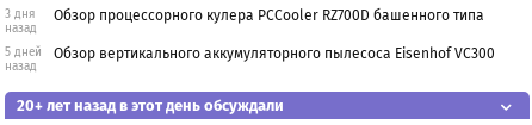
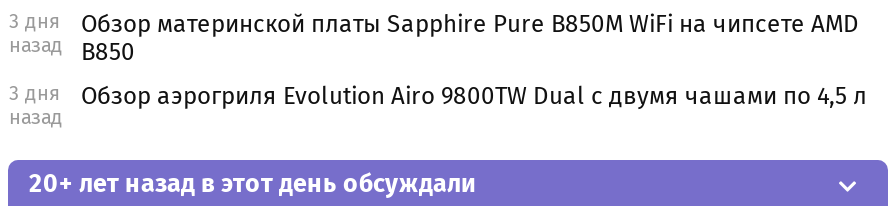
- Обзор процессорного кулера PCCooler RZ700D башенного типа
+ Обзор материнской платы Sapphire Pure B850M WiFi на чипсете AMD
+ B850

- 5 дней
+ 3 дня

- Обзор вертикального аккумуляторного пылесоса Eisenhof VC300
+ Обзор аэрогриля Evolution Airo 9800TW Dual с двумя чашами по 4,5 л
